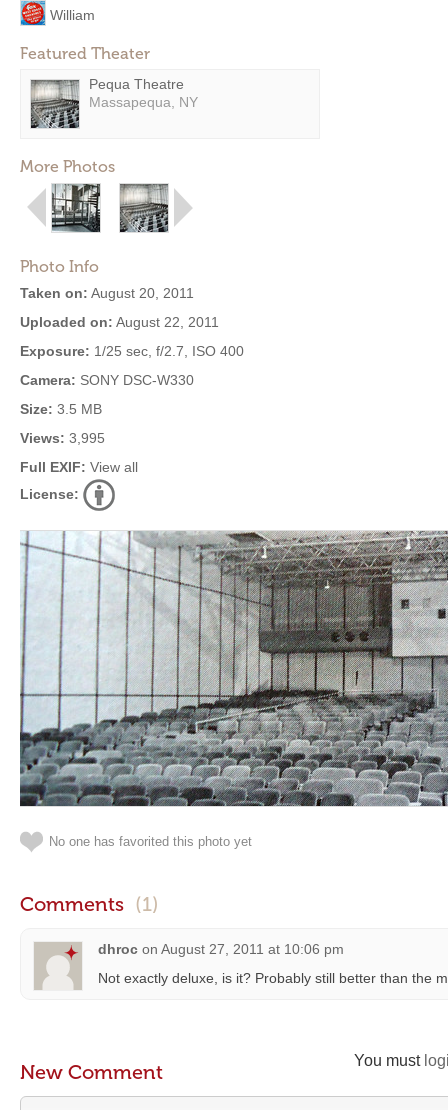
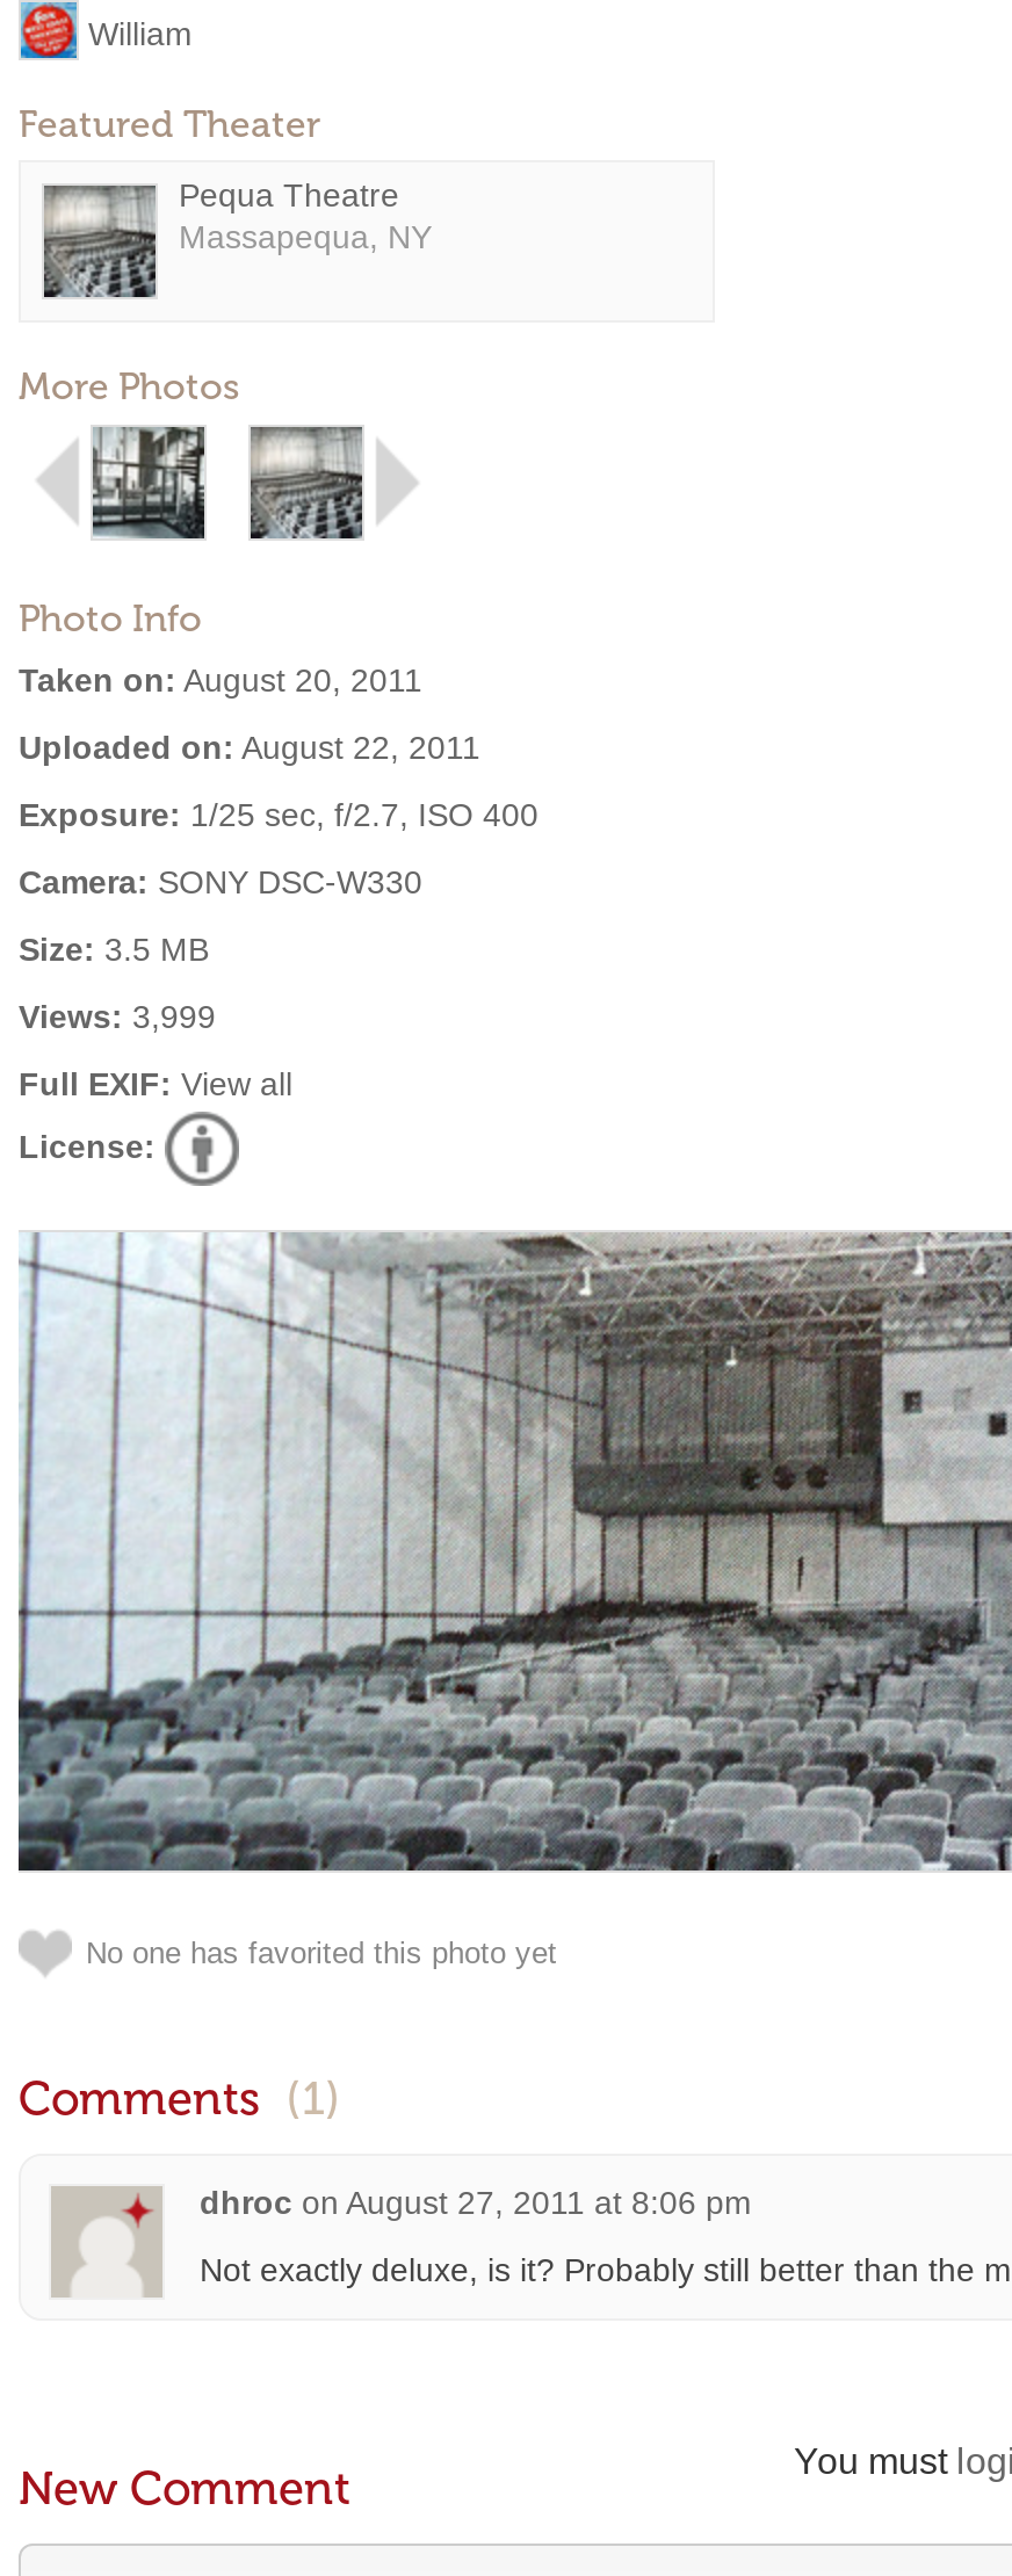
- Views: 3,995
+ Views: 3,999

- dhroc on August 27, 2011 at 10:06 pm
+ dhroc on August 27, 2011 at 8:06 pm
